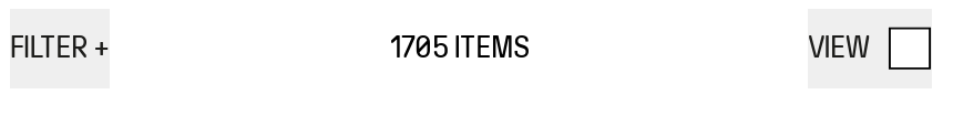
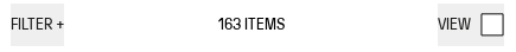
- 1705 ITEMS
+ 163 ITEMS
